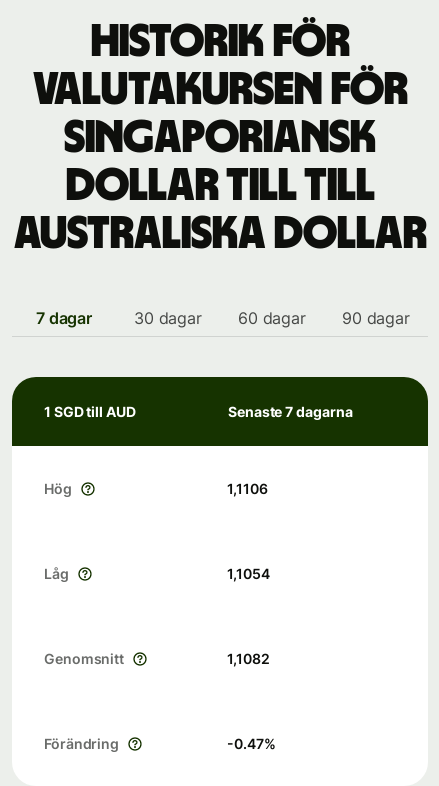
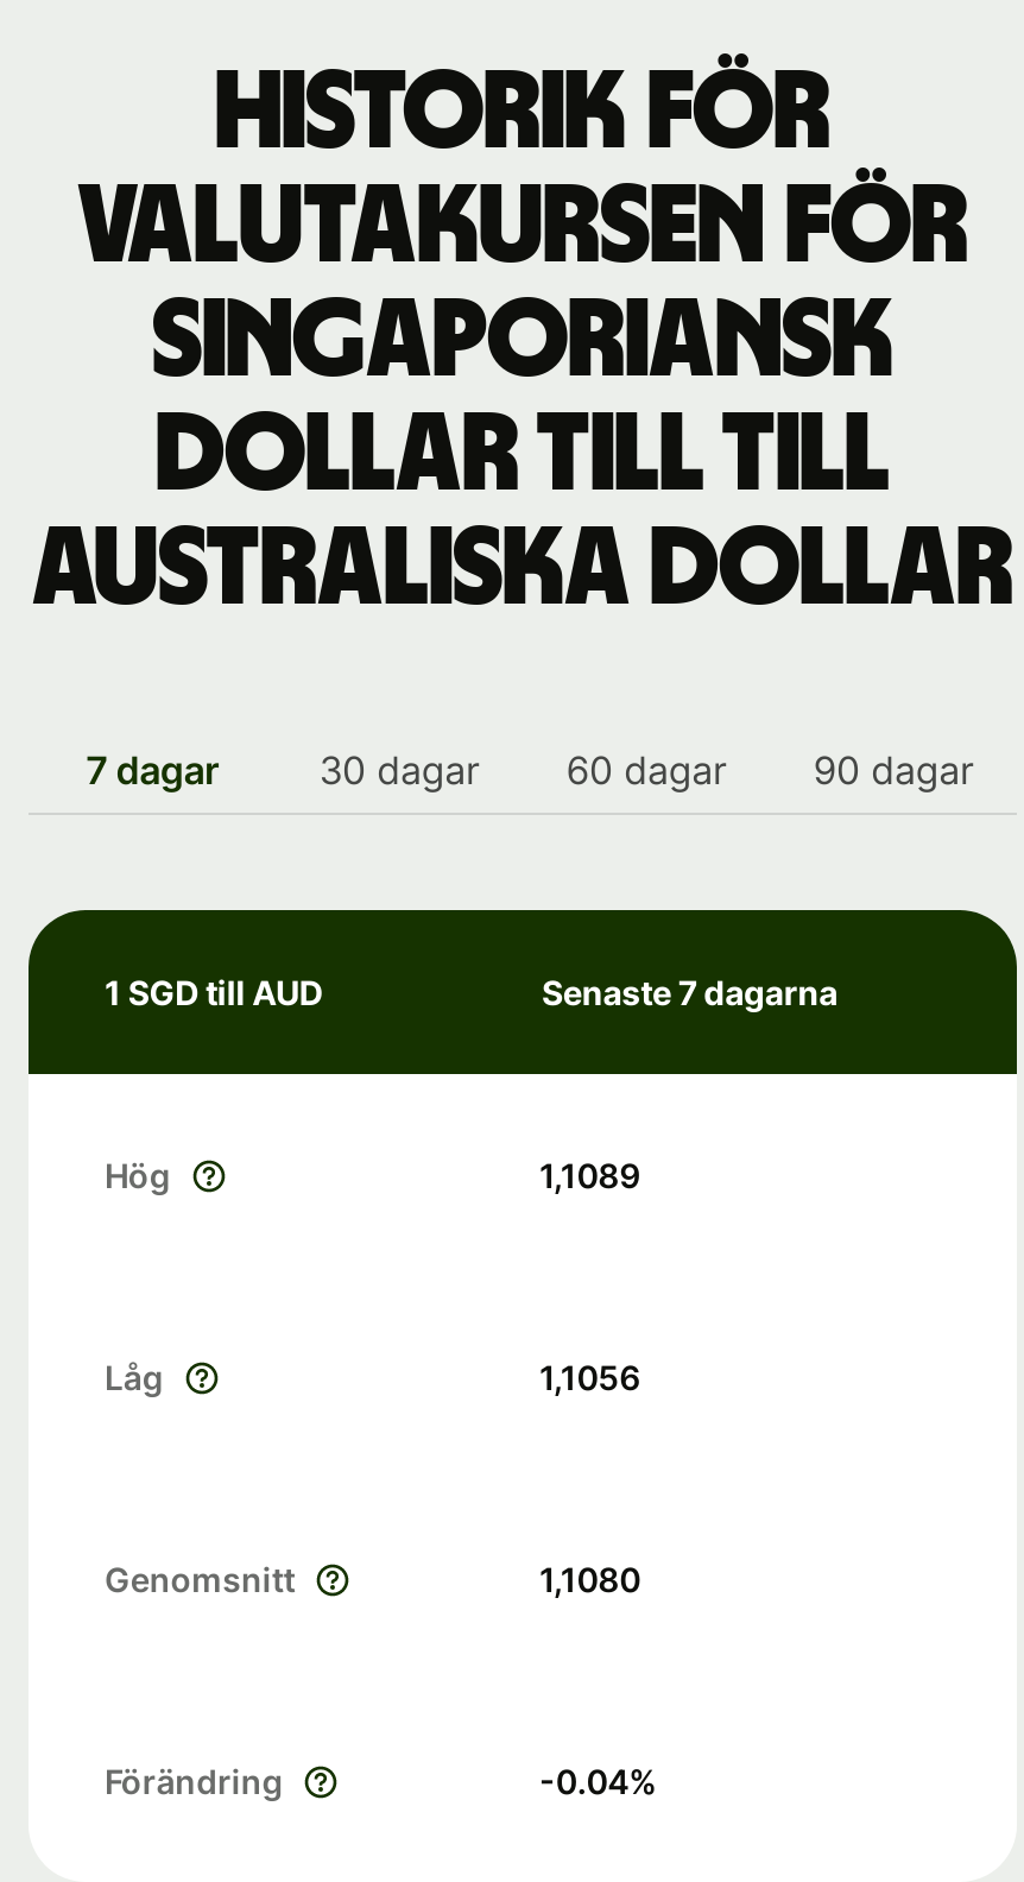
- 1,1106
+ 1,1089

- 1,1054
+ 1,1056

- 1,1082
+ 1,1080

- -0.47%
+ -0.04%
